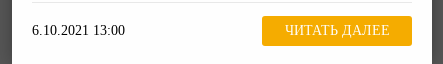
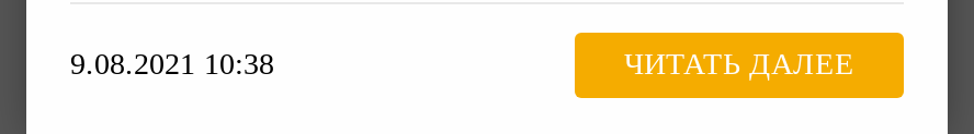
- 6.10.2021 13:00
+ 9.08.2021 10:38
